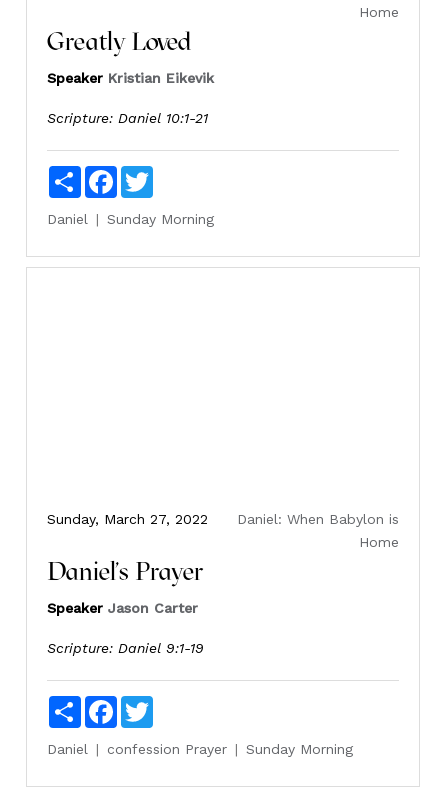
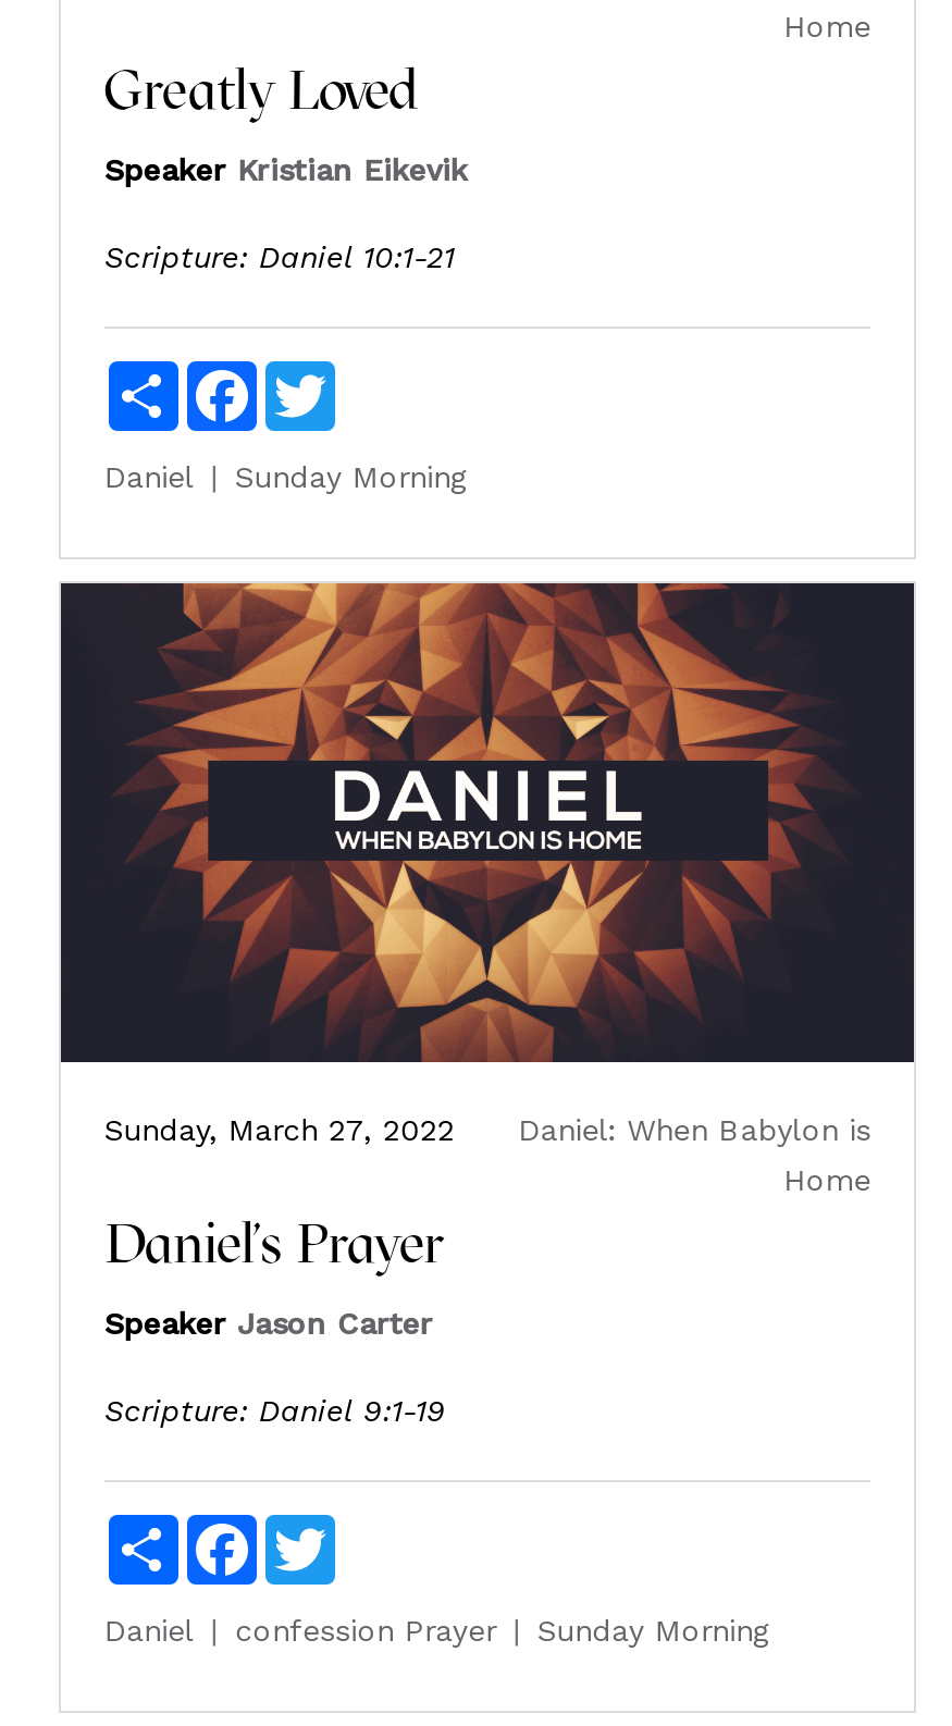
+ [image]
